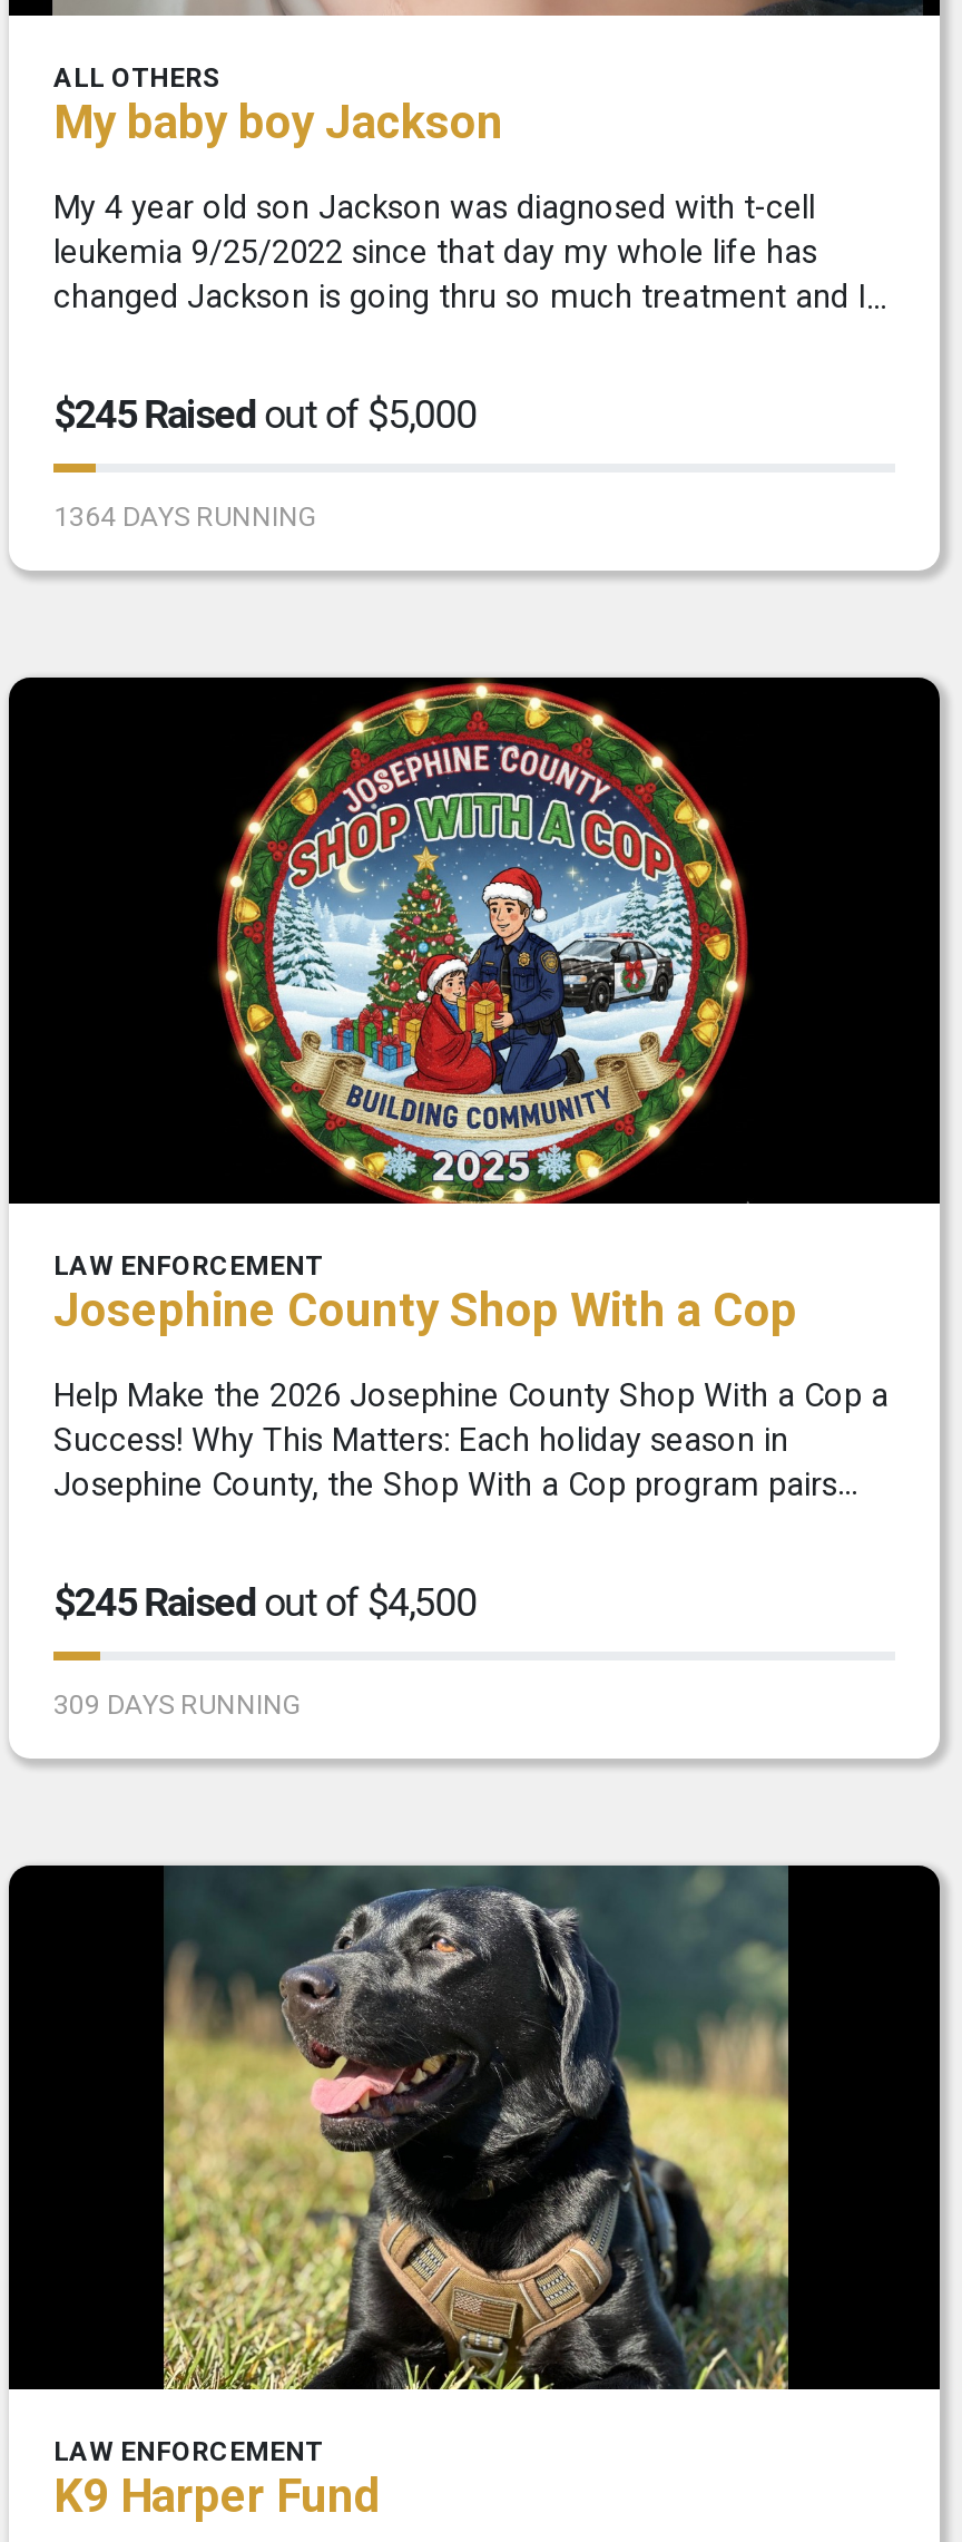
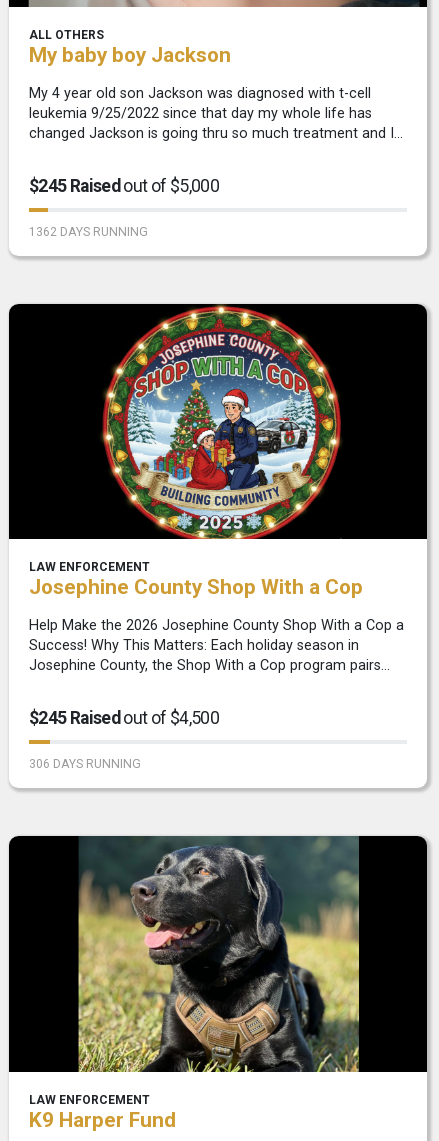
- 1364 DAYS RUNNING
+ 1362 DAYS RUNNING

- 309 DAYS RUNNING
+ 306 DAYS RUNNING
